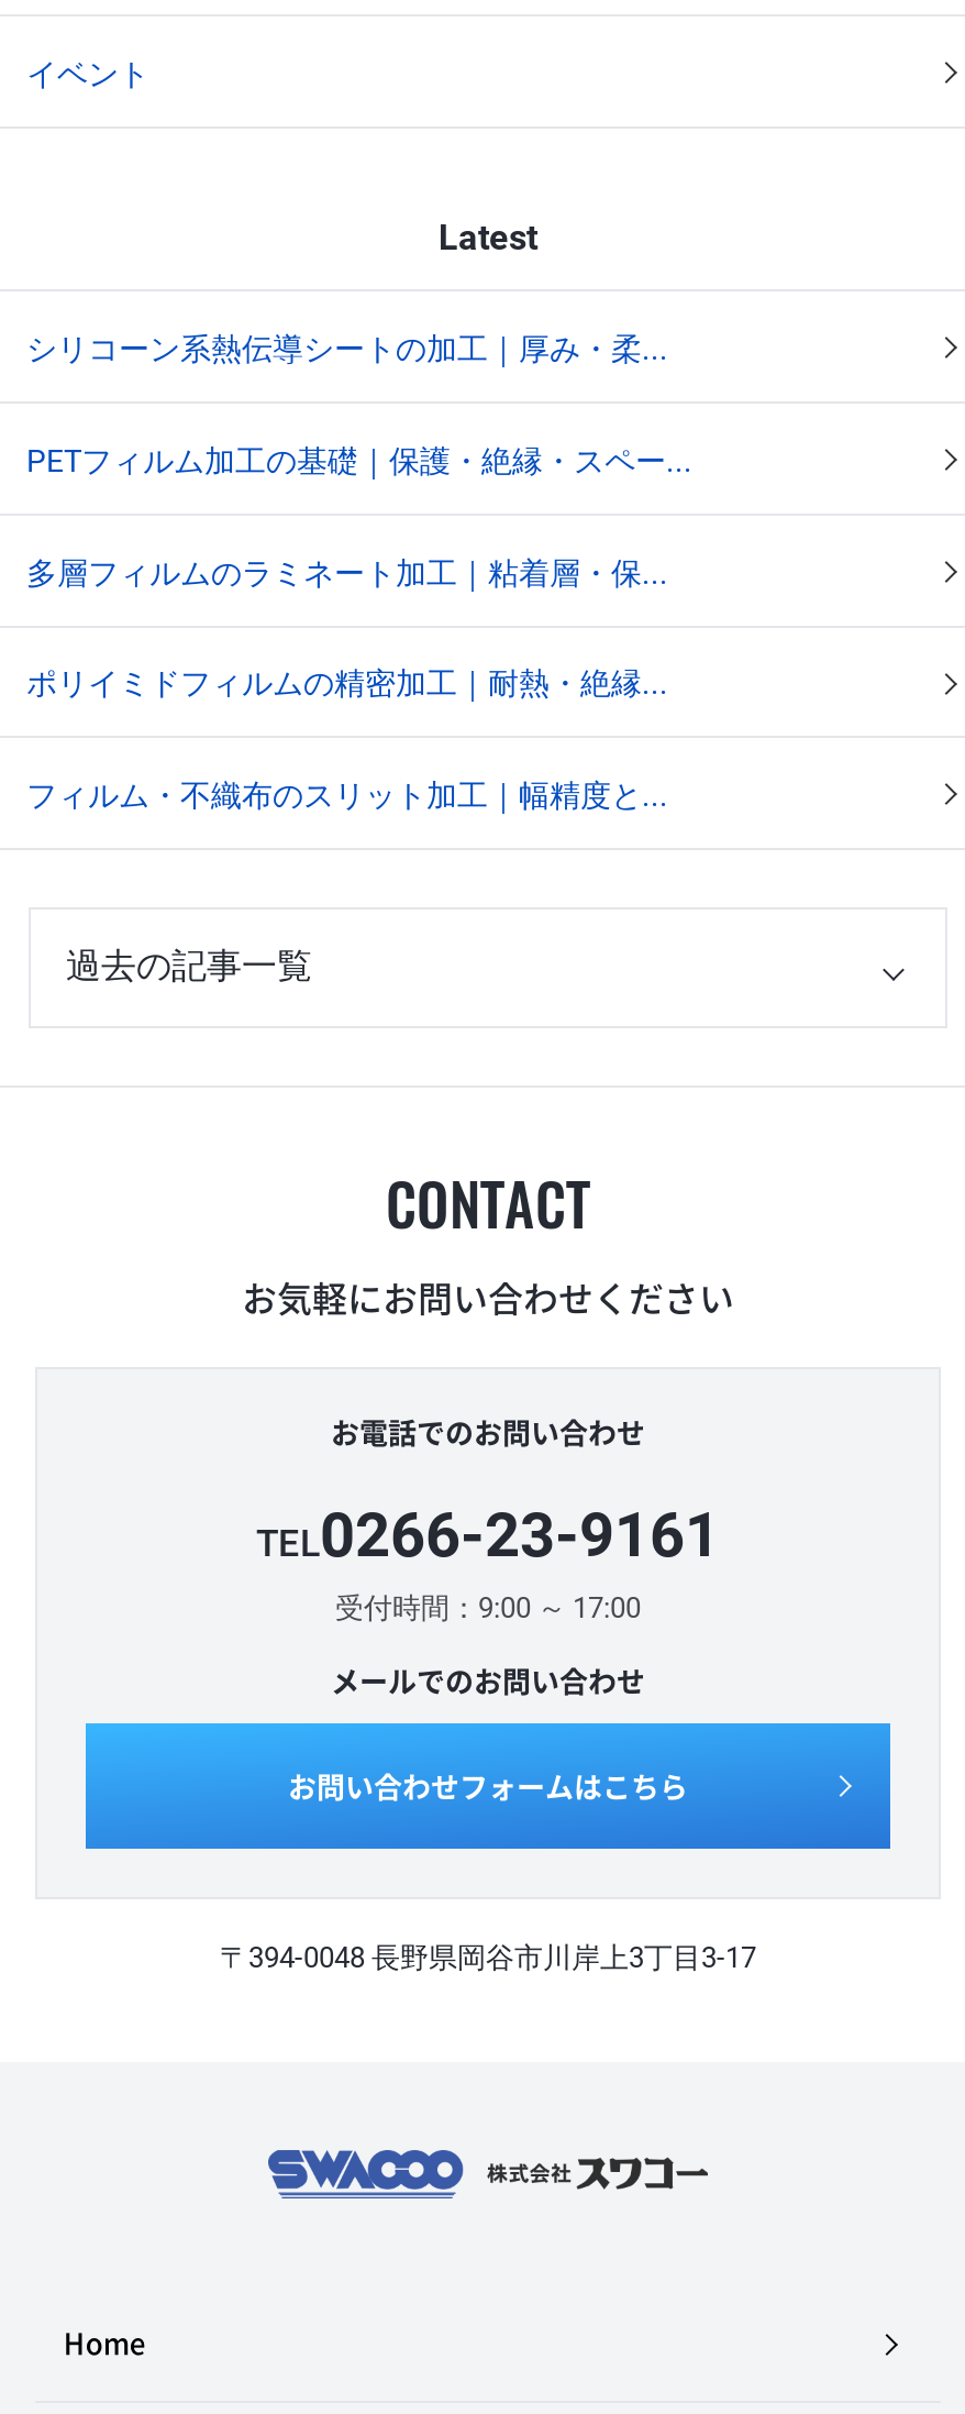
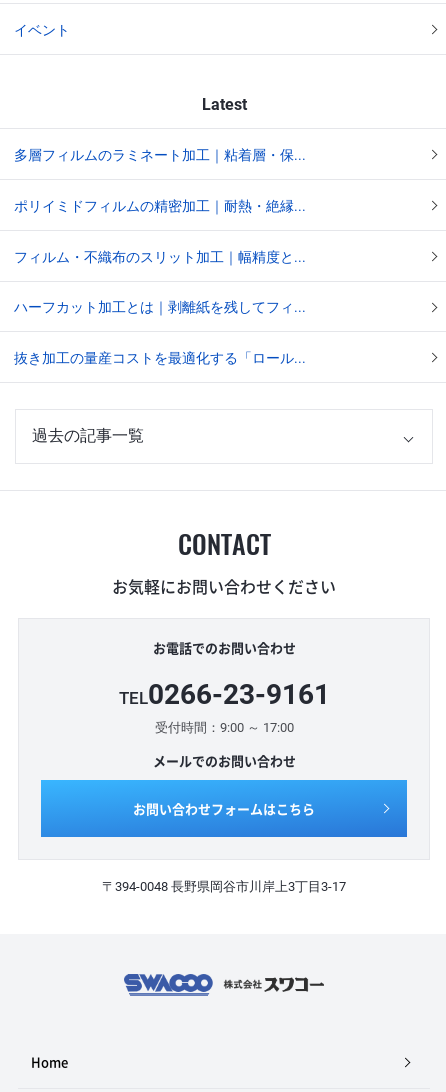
- シリコーン系熱伝導シートの加工｜厚み・柔...
- PETフィルム加工の基礎｜保護・絶縁・スペー...

moved up: 多層フィルムのラミネート加工｜粘着層・保... | ポリイミドフィルムの精密加工｜耐熱・絶縁... | フィルム・不織布のスリット加工｜幅精度と...

+ ハーフカット加工とは｜剥離紙を残してフィ...
+ 抜き加工の量産コストを最適化する「ロール...
